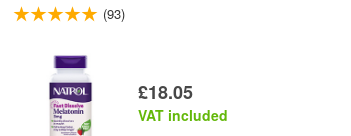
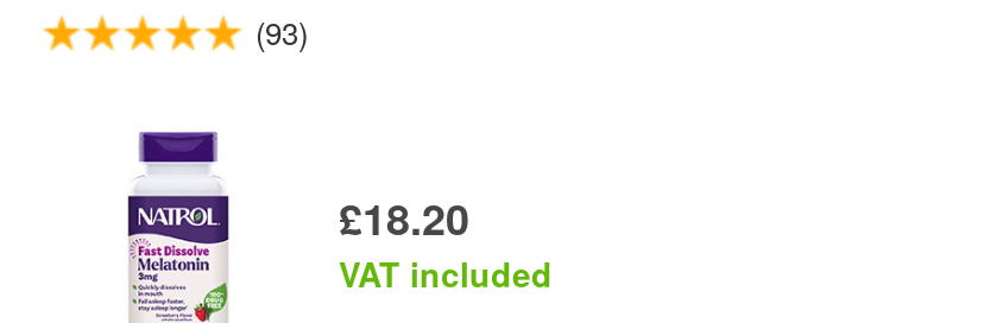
- £18.05
+ £18.20
